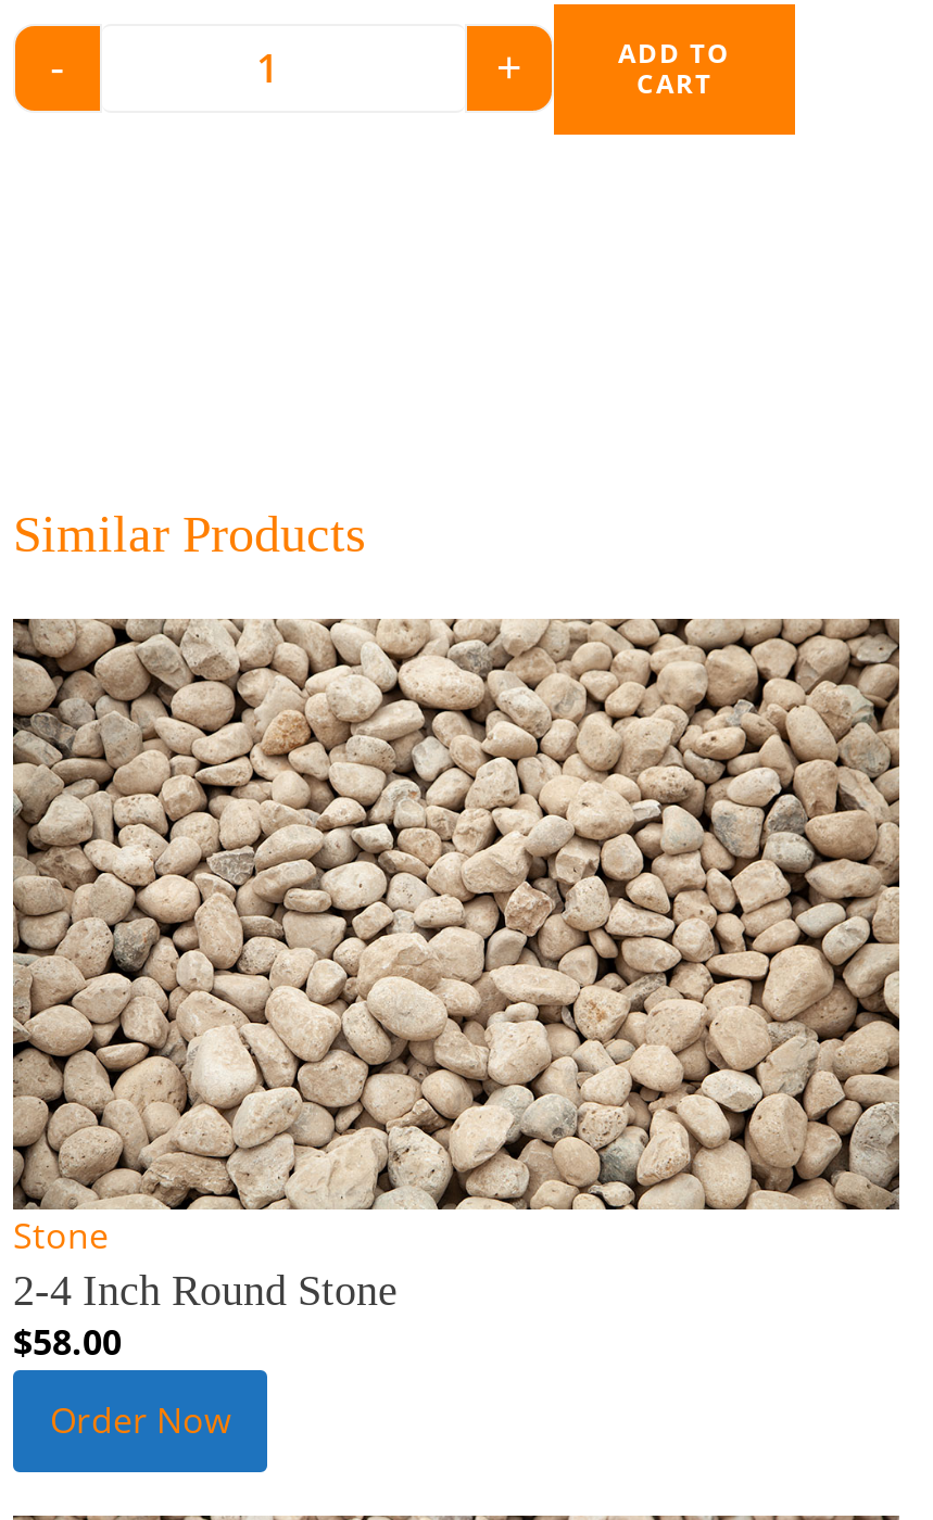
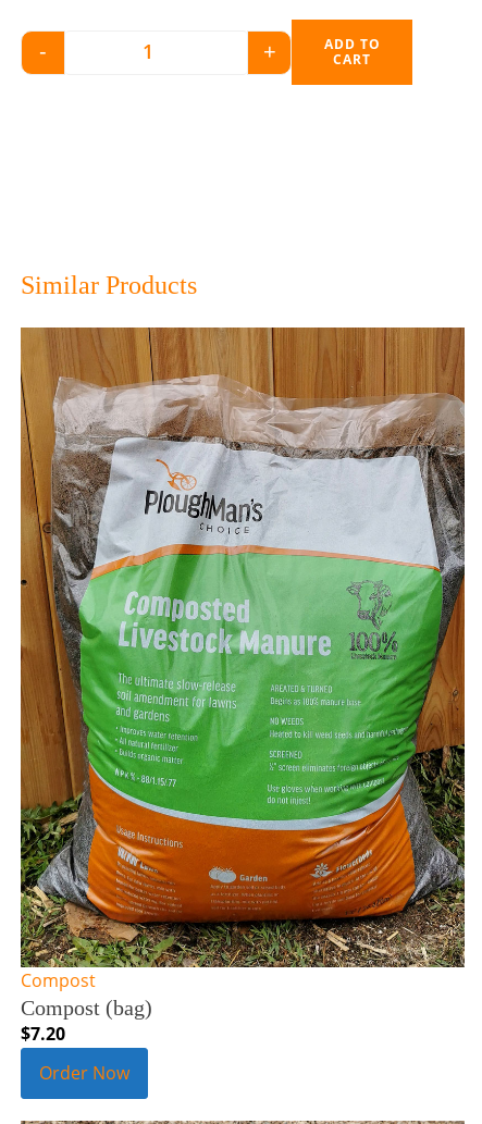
- [image]
- Stone
- 2-4 Inch Round Stone
- $58.00
+ [image]
+ Compost
+ Compost (bag)
+ $7.20
